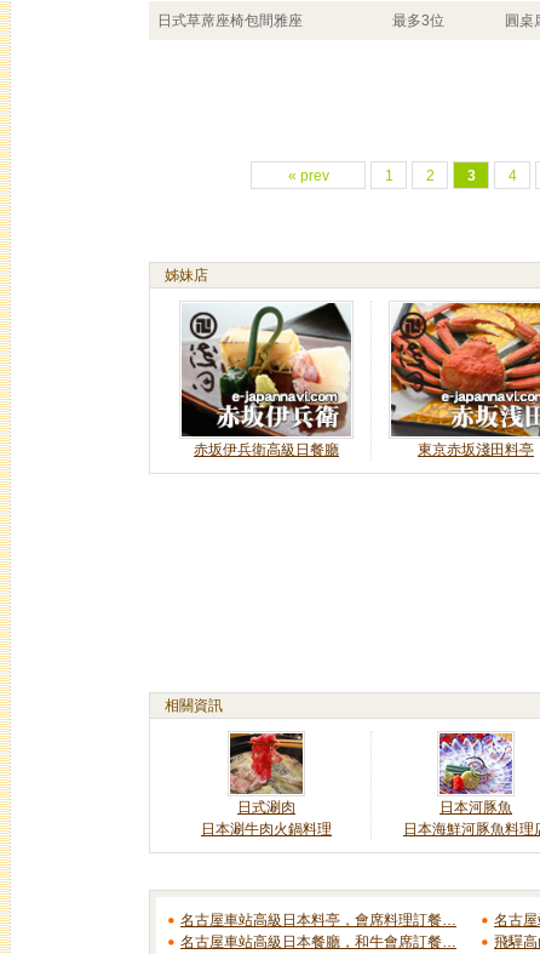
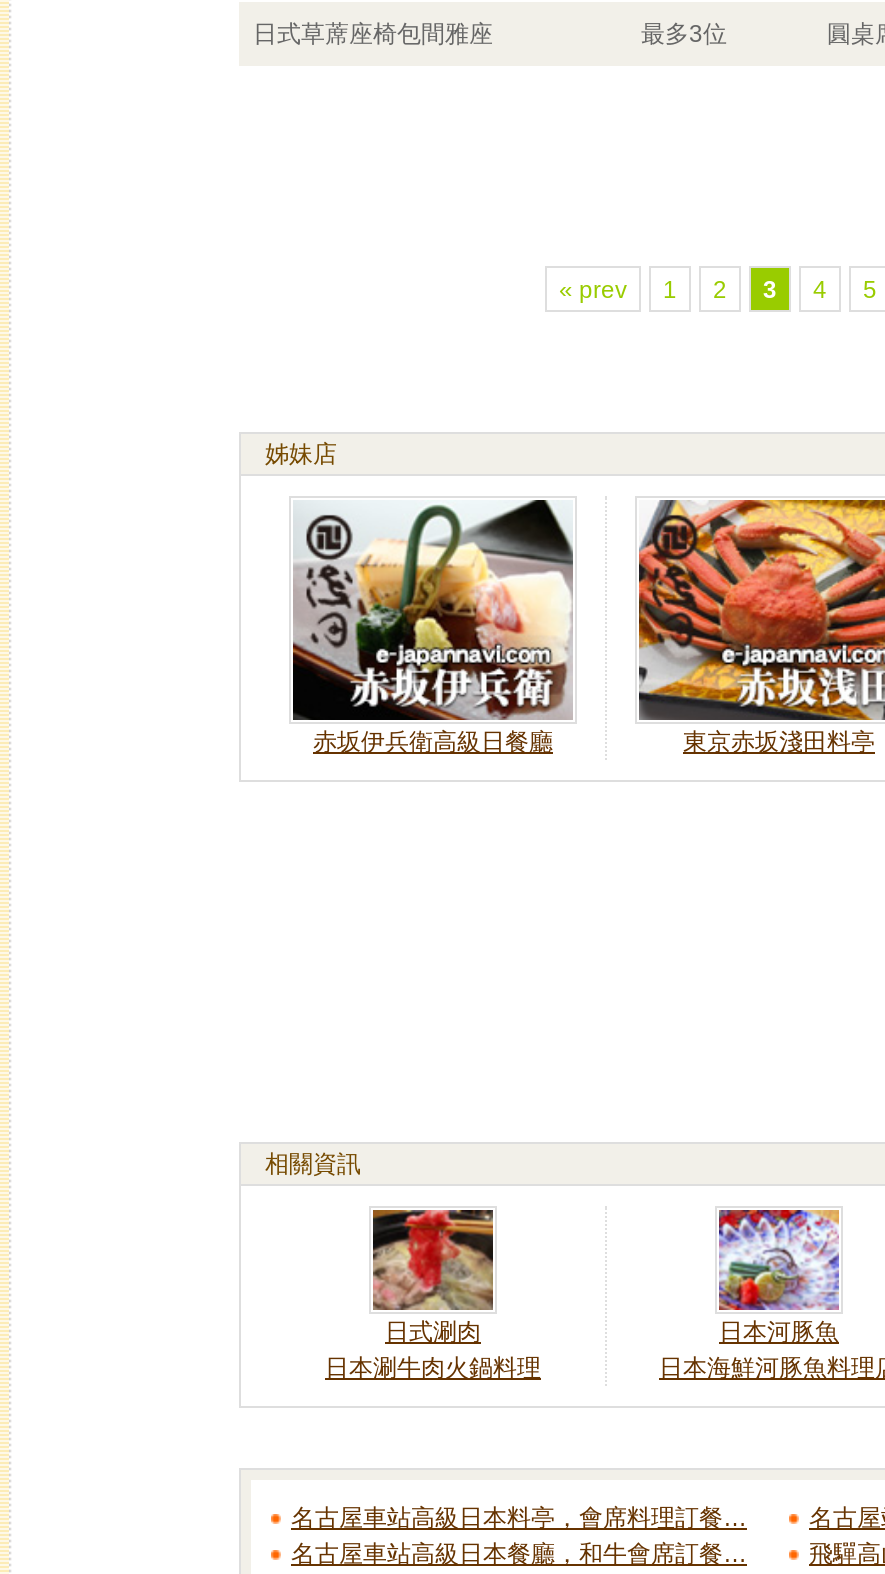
+ 5
